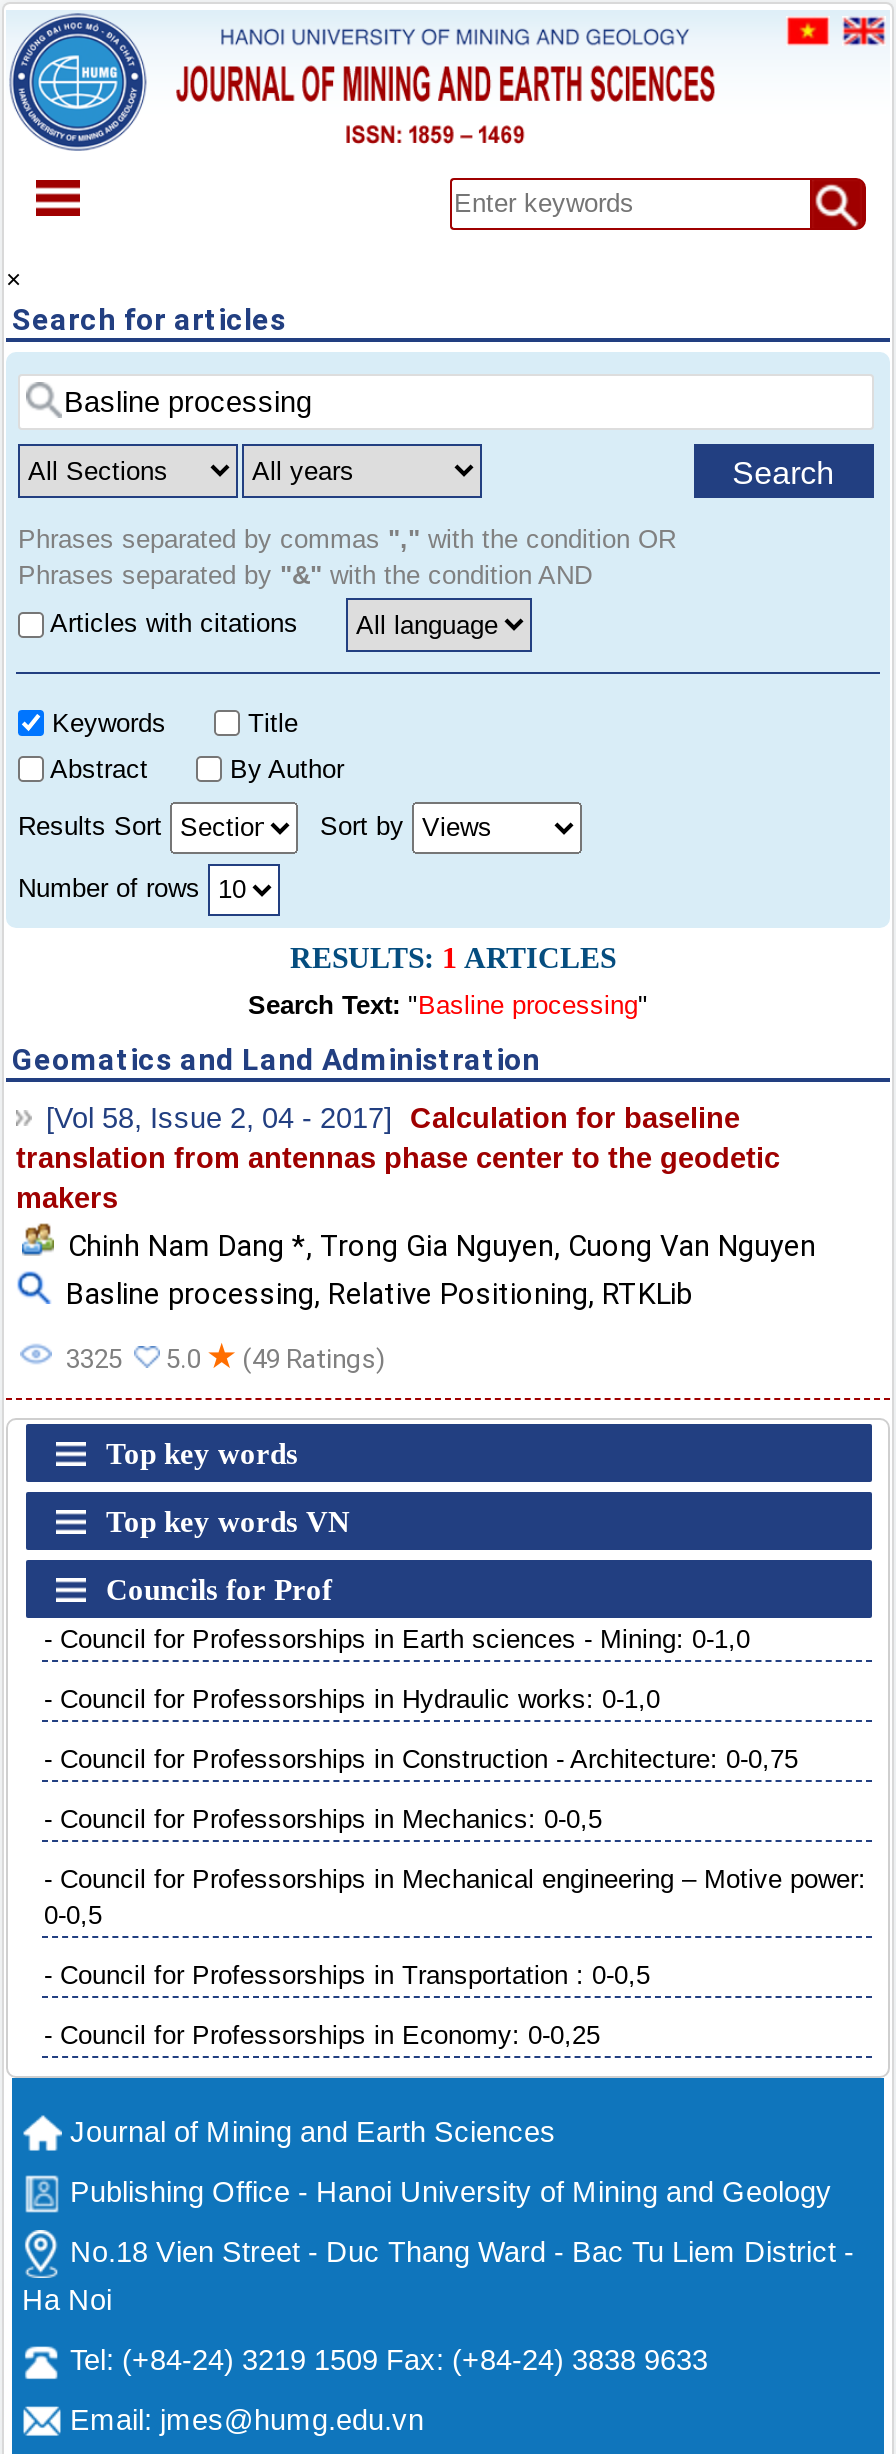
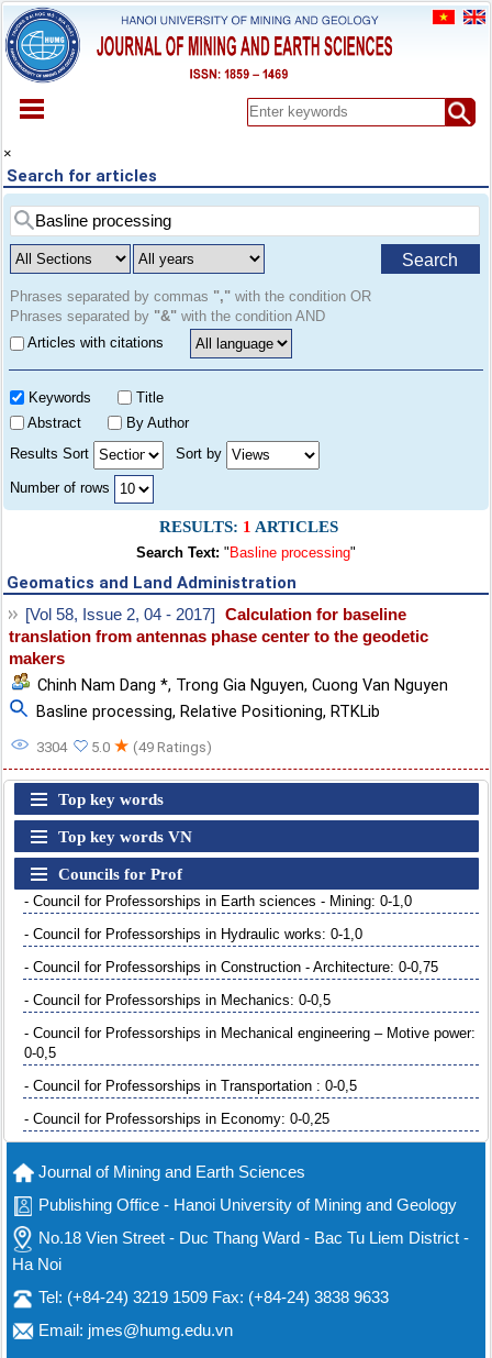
- 3325
+ 3304
